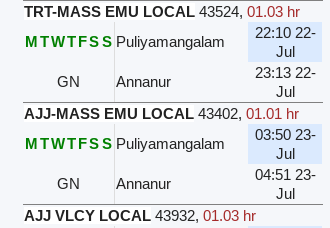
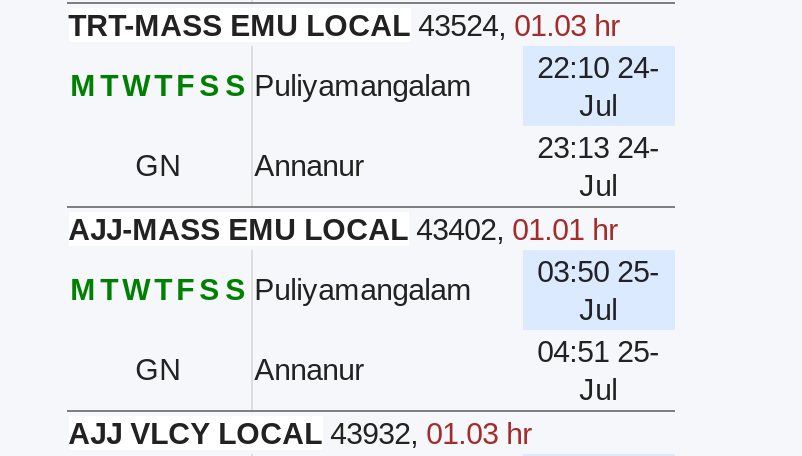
- 22:10 22-
+ 22:10 24-

- 23:13 22-
+ 23:13 24-

- 03:50 23-
+ 03:50 25-

- 04:51 23-
+ 04:51 25-
